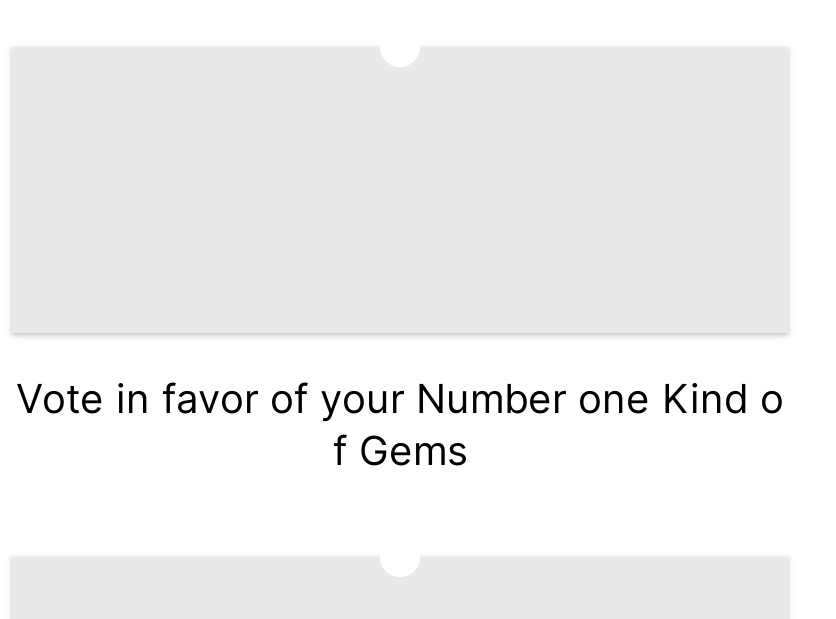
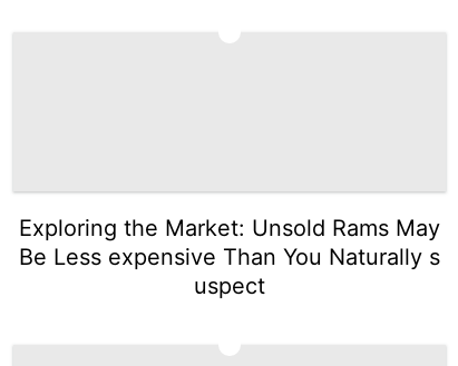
- Vote in favor of your Number one Kind o
- f Gems
+ Exploring the Market: Unsold Rams May
+ Be Less expensive Than You Naturally s
+ uspect
